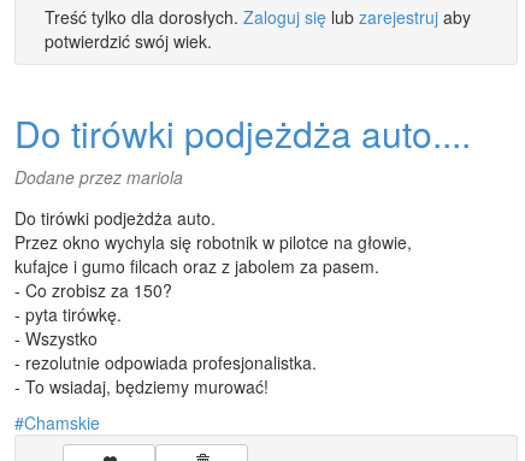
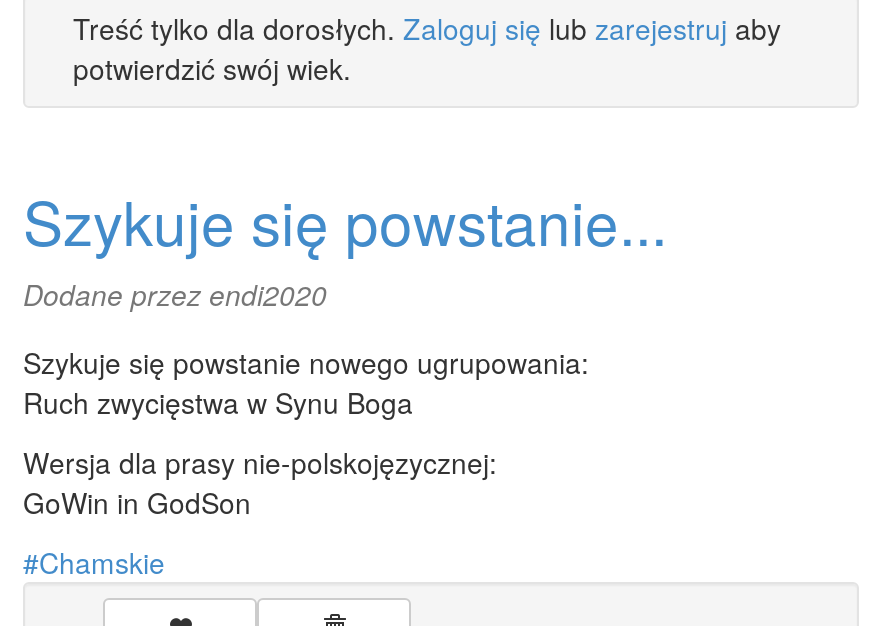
- Do tirówki podjeżdża auto....
- Dodane przez mariola
- Do tirówki podjeżdża auto.
- Przez okno wychyla się robotnik w pilotce na głowie,
- kufajce i gumo filcach oraz z jabolem za pasem.
- - Co zrobisz za 150?
- - pyta tirówkę.
- - Wszystko
- - rezolutnie odpowiada profesjonalistka.
- - To wsiadaj, będziemy murować!
+ Szykuje się powstanie...
+ Dodane przez endi2020
+ Szykuje się powstanie nowego ugrupowania:
+ Ruch zwycięstwa w Synu Boga
+ Wersja dla prasy nie-polskojęzycznej:
+ GoWin in GodSon
